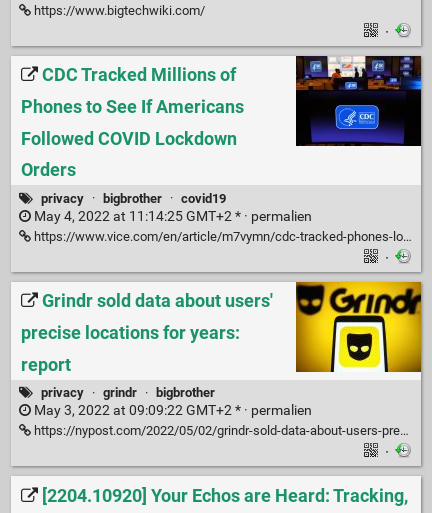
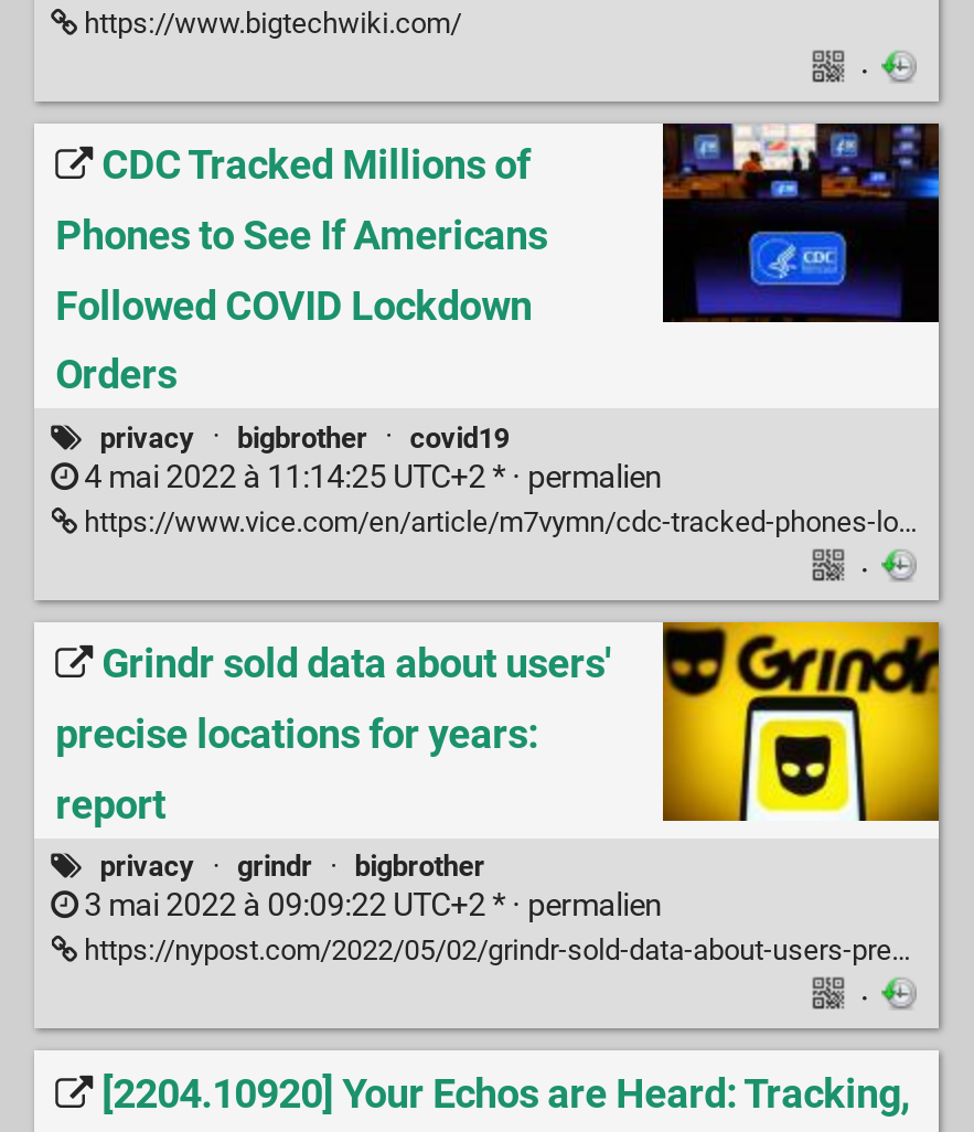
- May 4, 2022 at 11:14:25 GMT+2 * · permalien
+ 4 mai 2022 à 11:14:25 UTC+2 * · permalien

- May 3, 2022 at 09:09:22 GMT+2 * · permalien
+ 3 mai 2022 à 09:09:22 UTC+2 * · permalien
